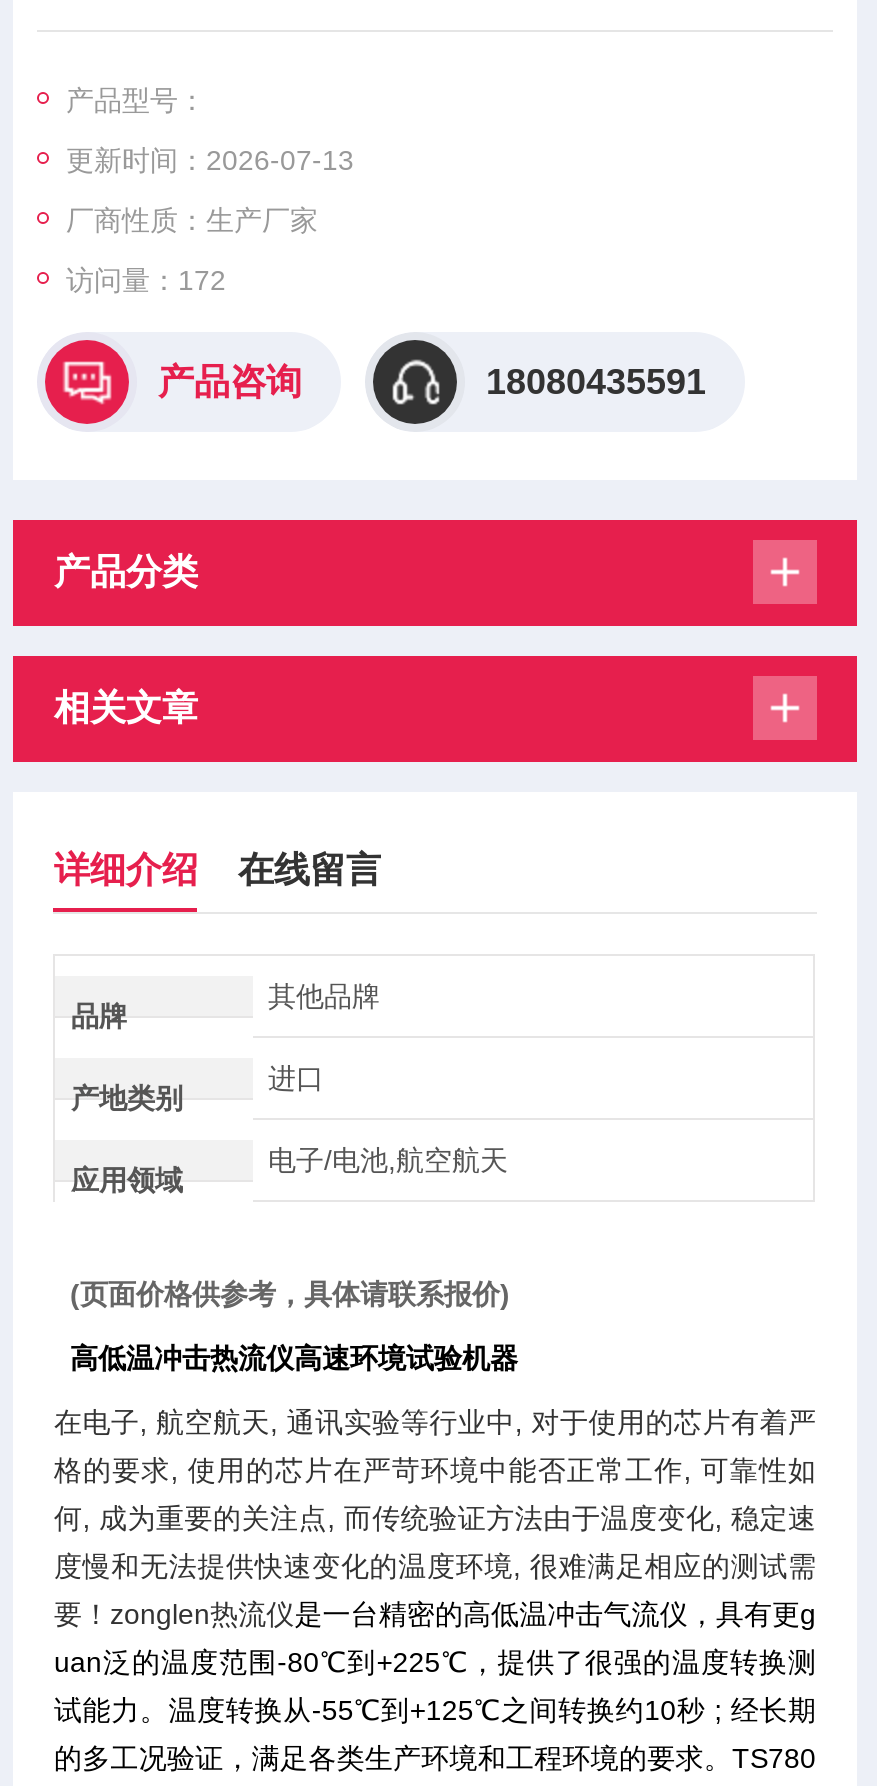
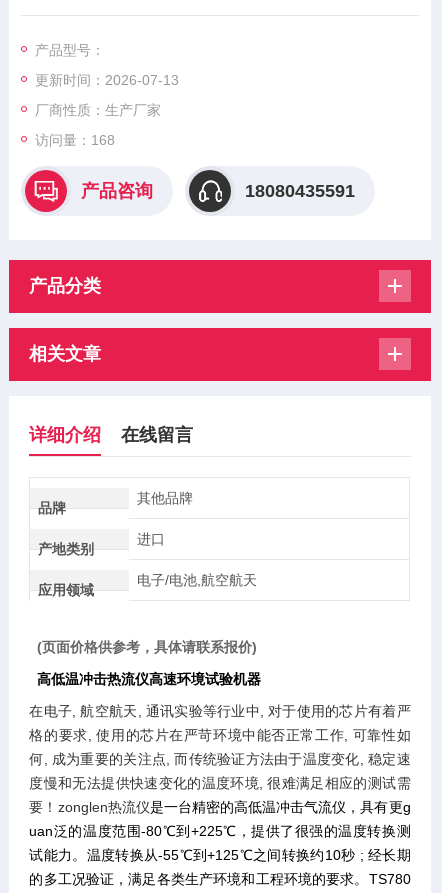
- 访问量：172
+ 访问量：168
